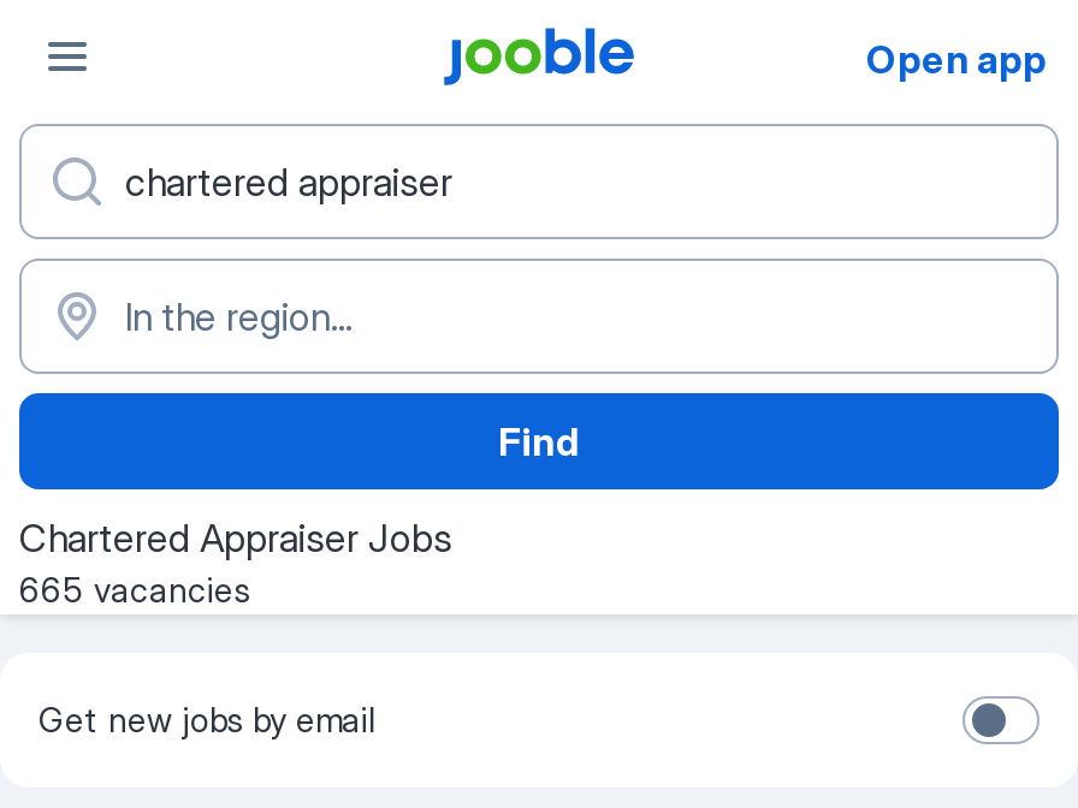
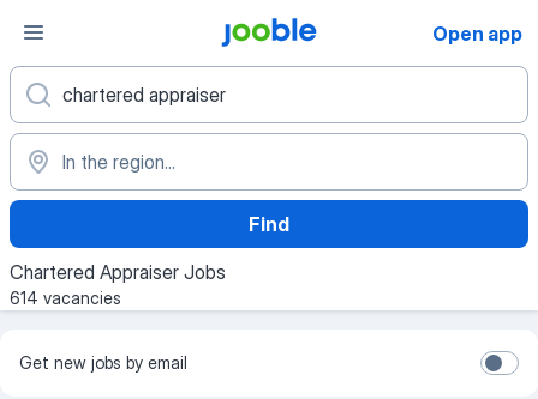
- 665 vacancies
+ 614 vacancies
